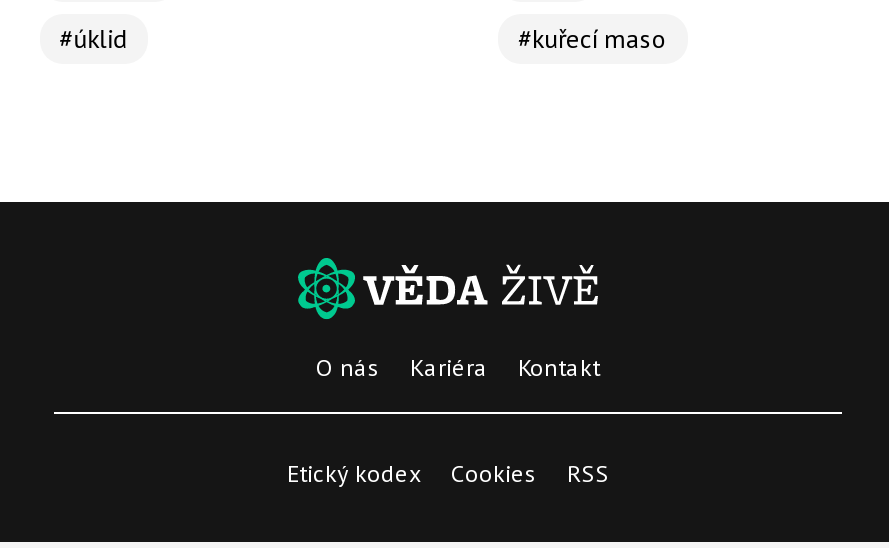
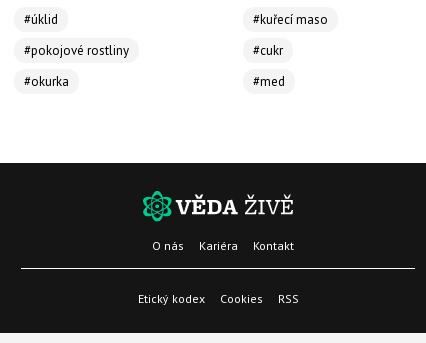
+ #pokojové rostliny
+ #okurka

+ #cukr
+ #med
